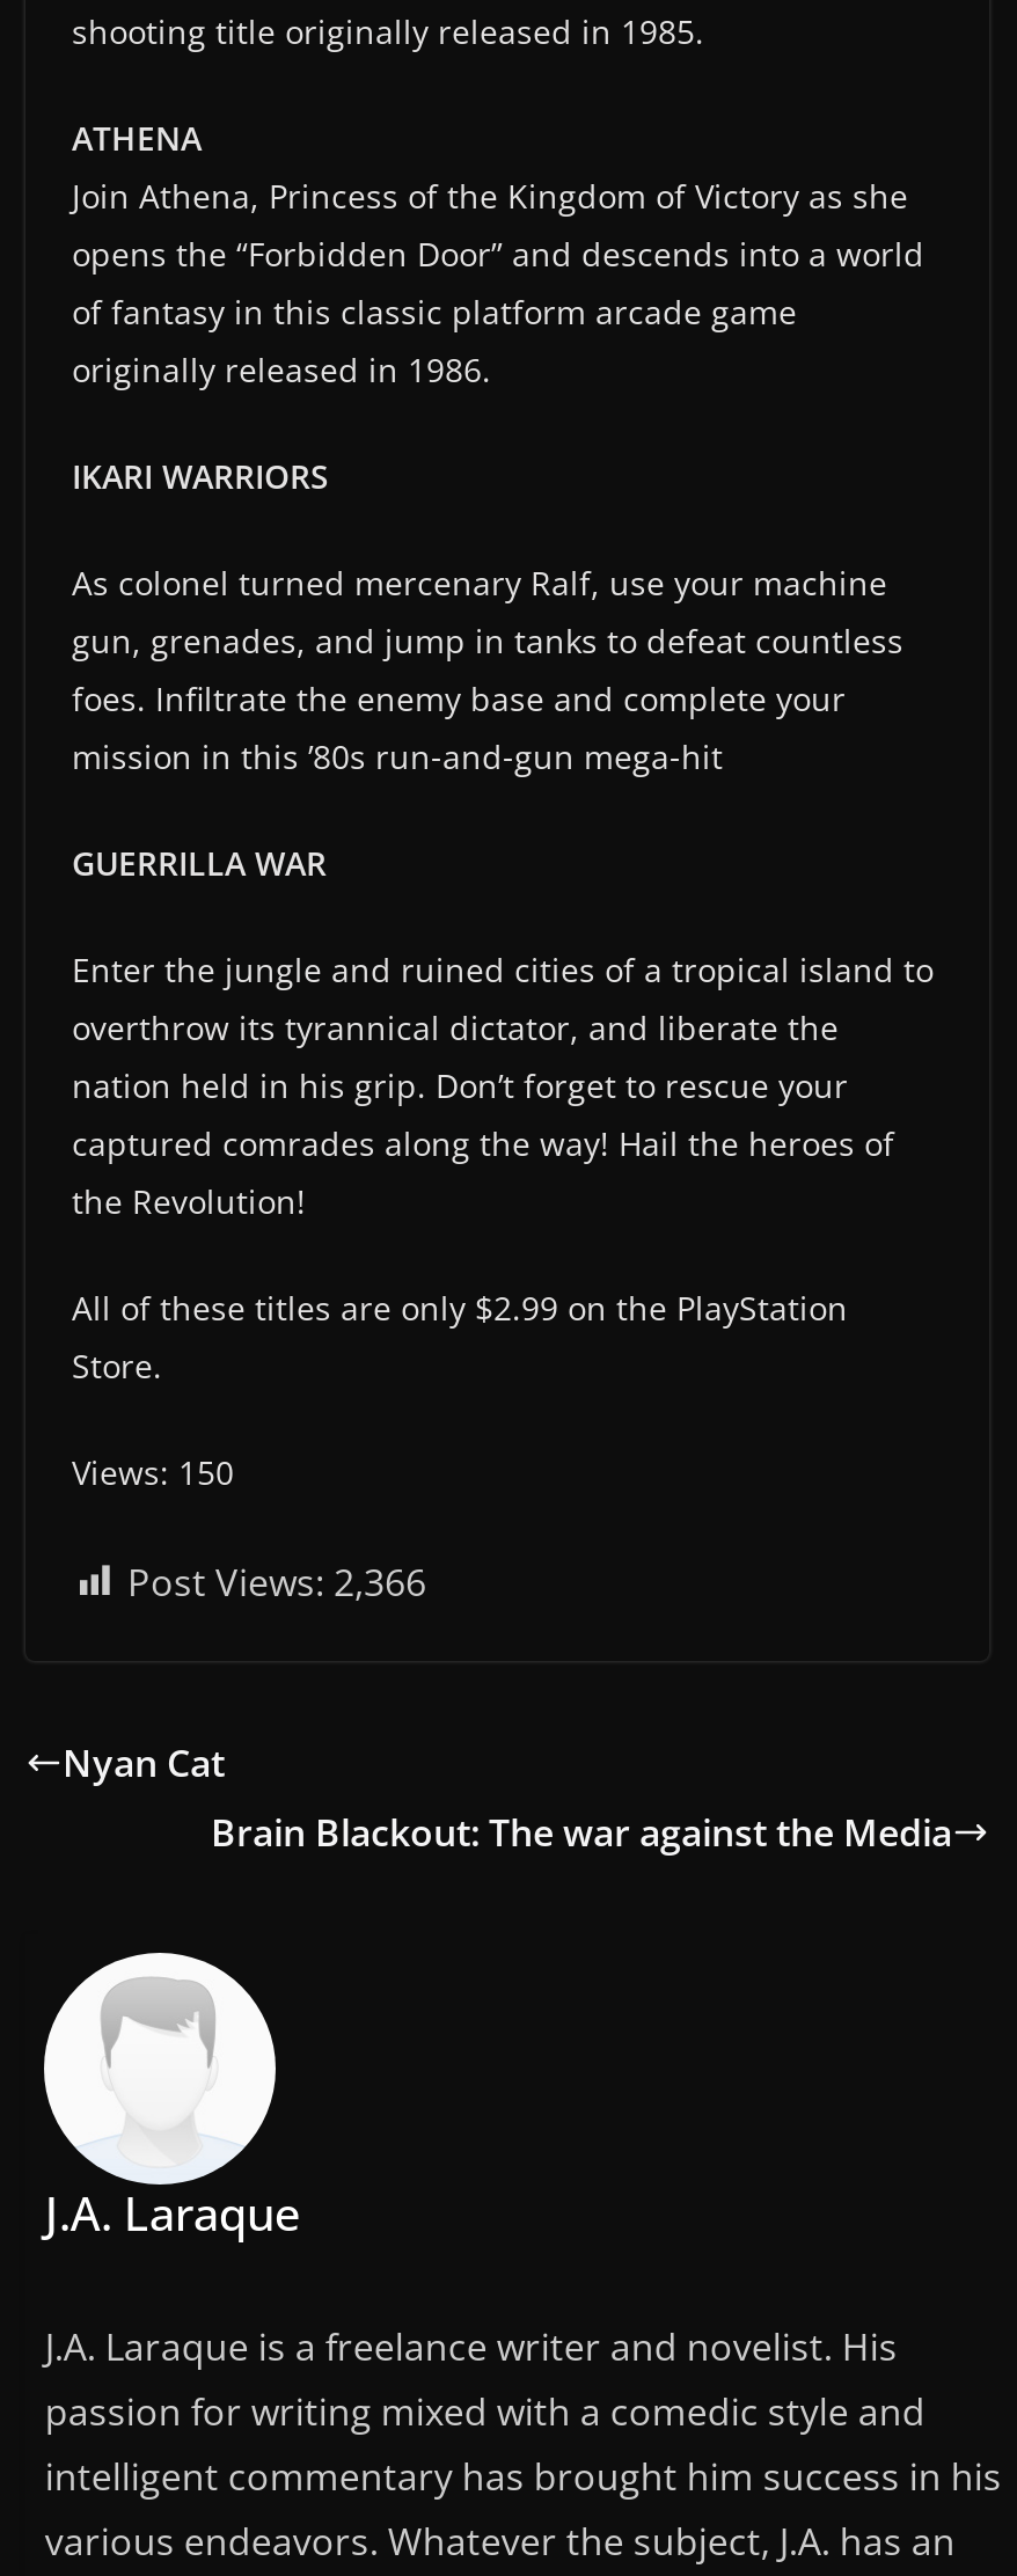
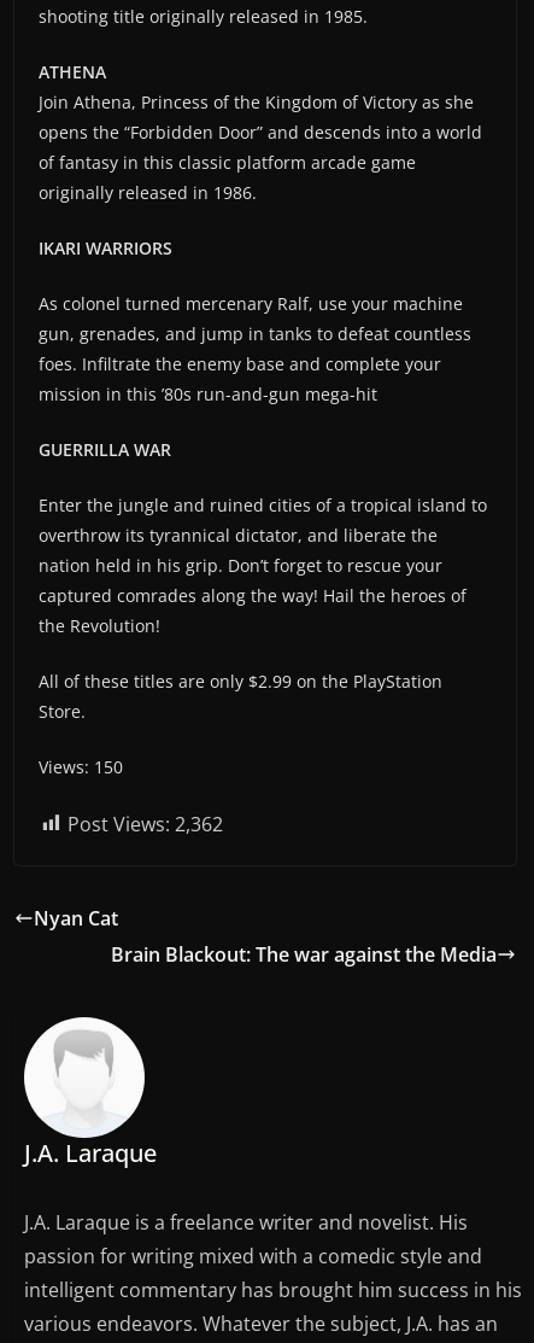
- Post Views: 2,366
+ Post Views: 2,362
